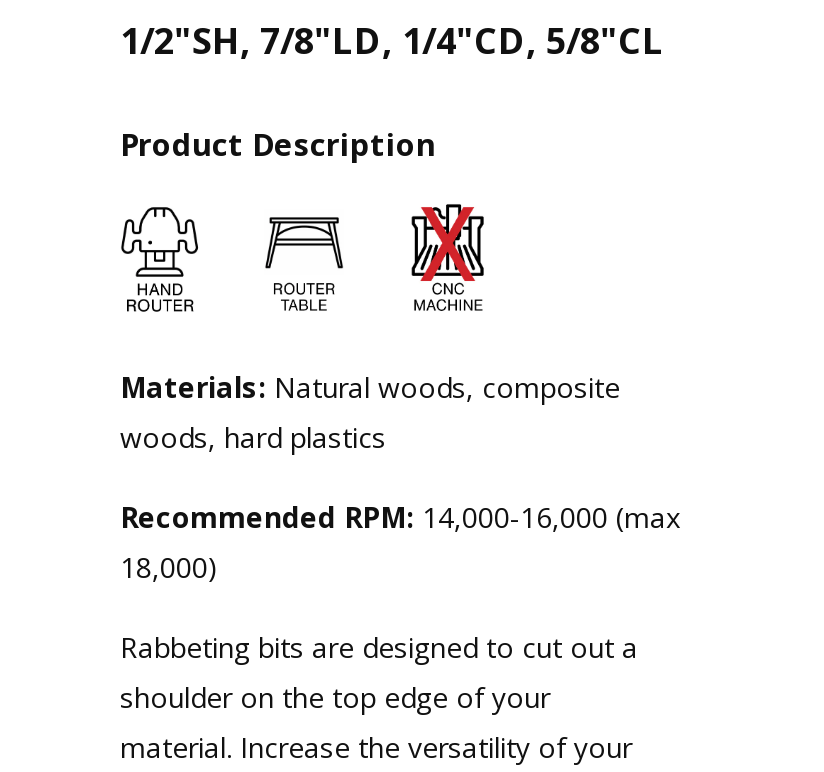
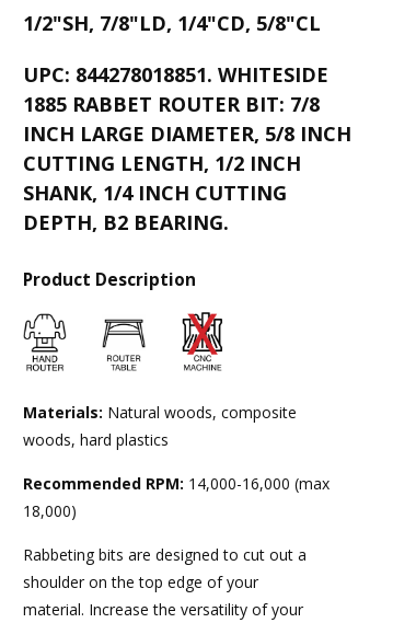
+ UPC: 844278018851. WHITESIDE
+ 1885 RABBET ROUTER BIT: 7/8
+ INCH LARGE DIAMETER, 5/8 INCH
+ CUTTING LENGTH, 1/2 INCH
+ SHANK, 1/4 INCH CUTTING
+ DEPTH, B2 BEARING.
